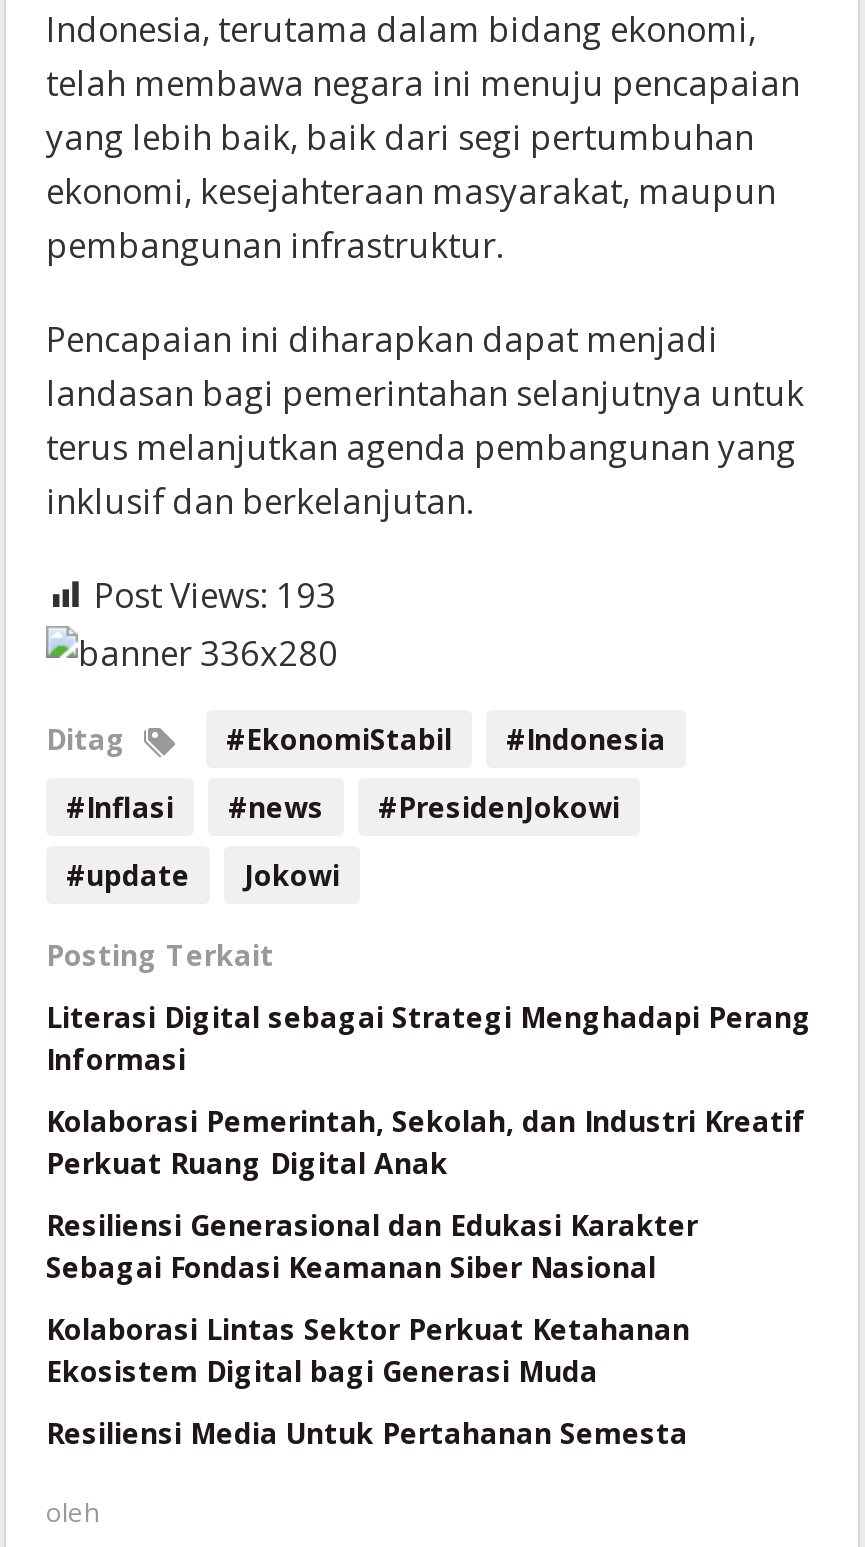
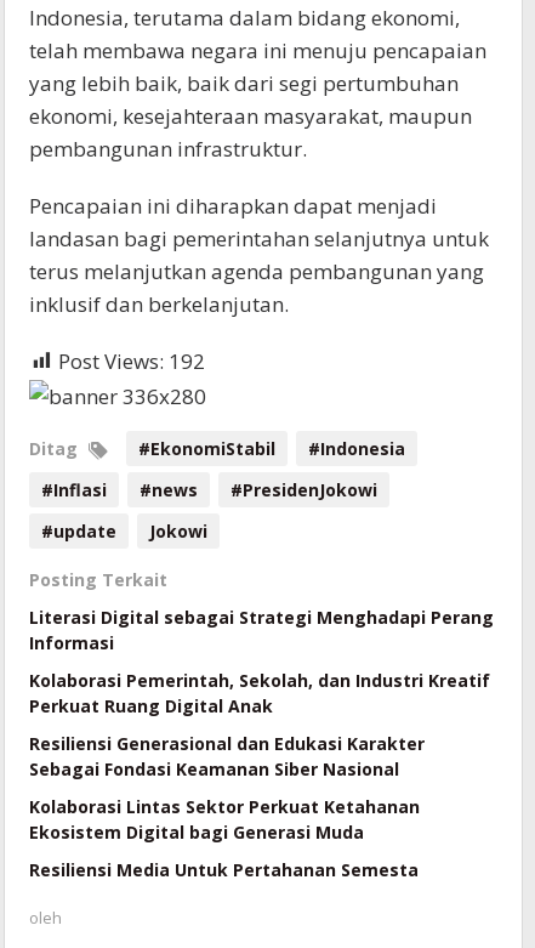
- Post Views: 193
+ Post Views: 192
